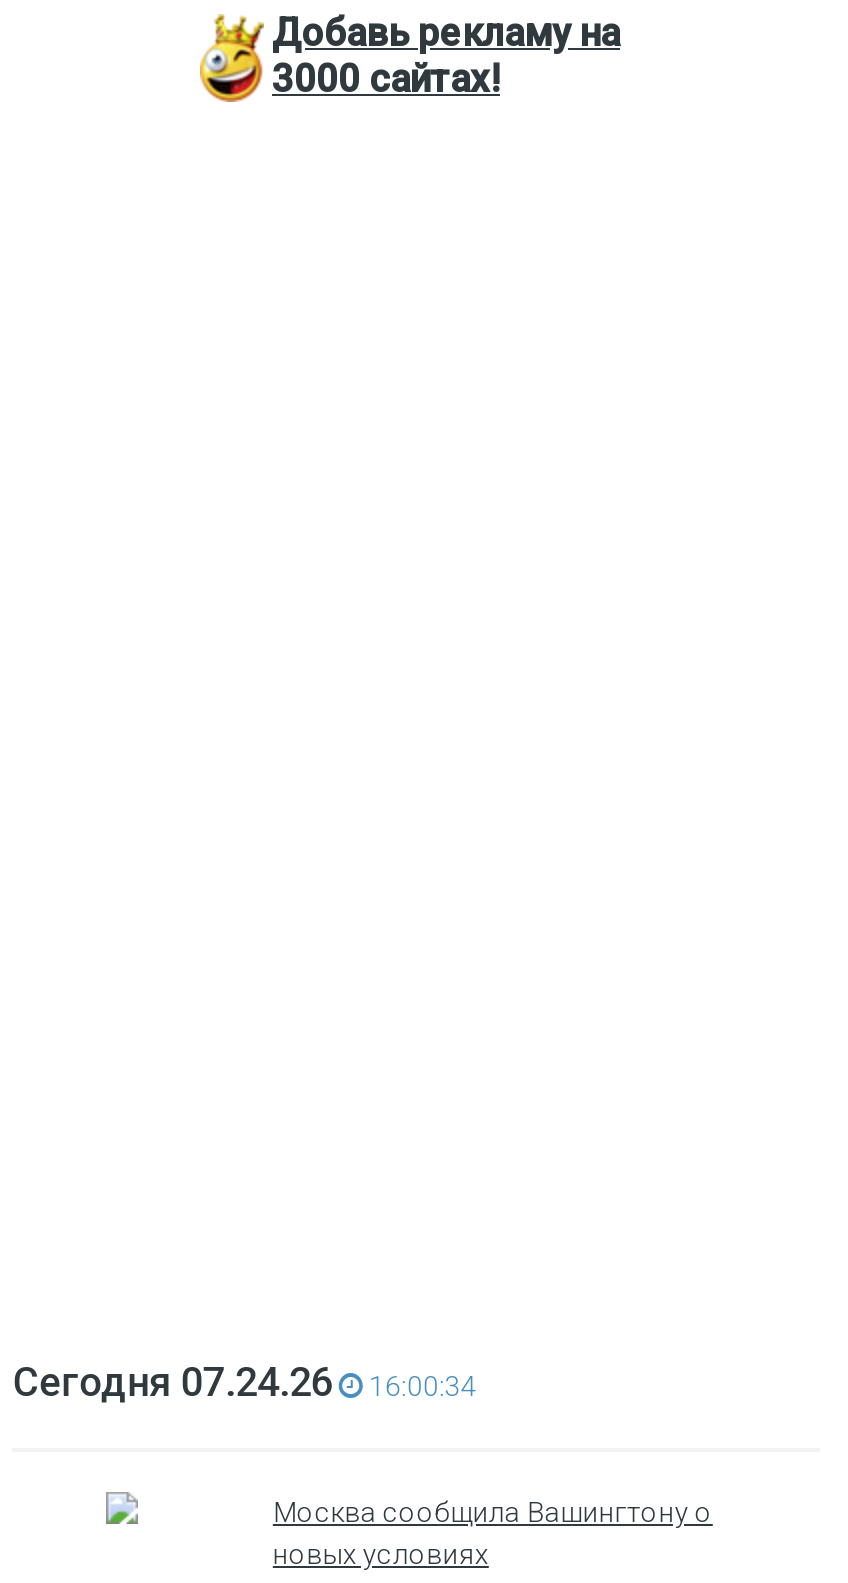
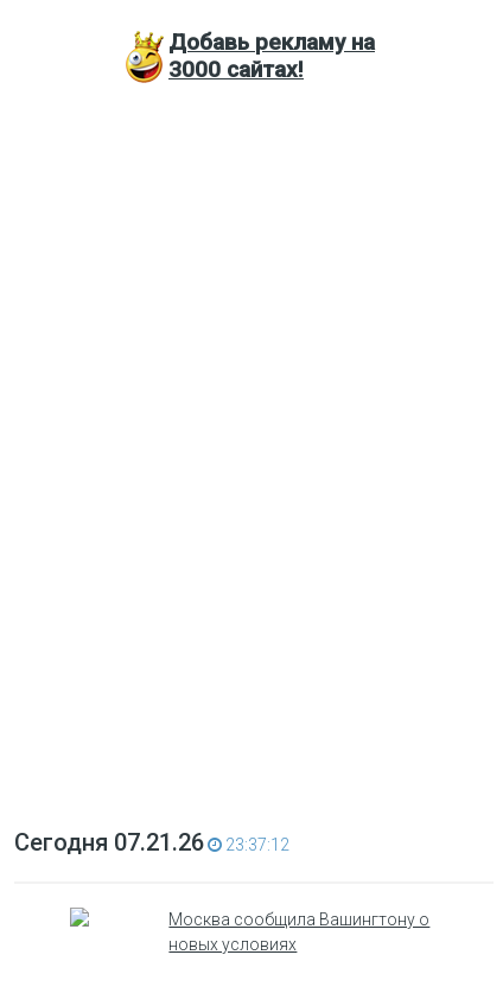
- Сегодня 07.24.26
+ Сегодня 07.21.26

- 16:00:34
+ 23:37:12
